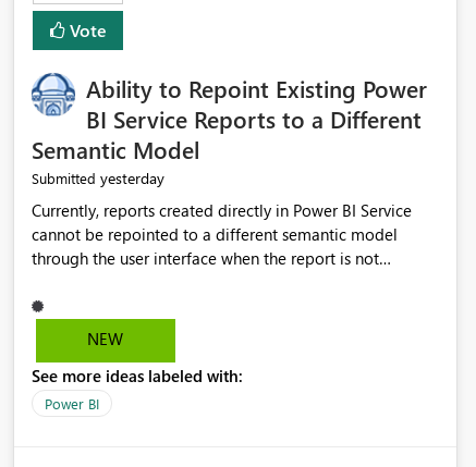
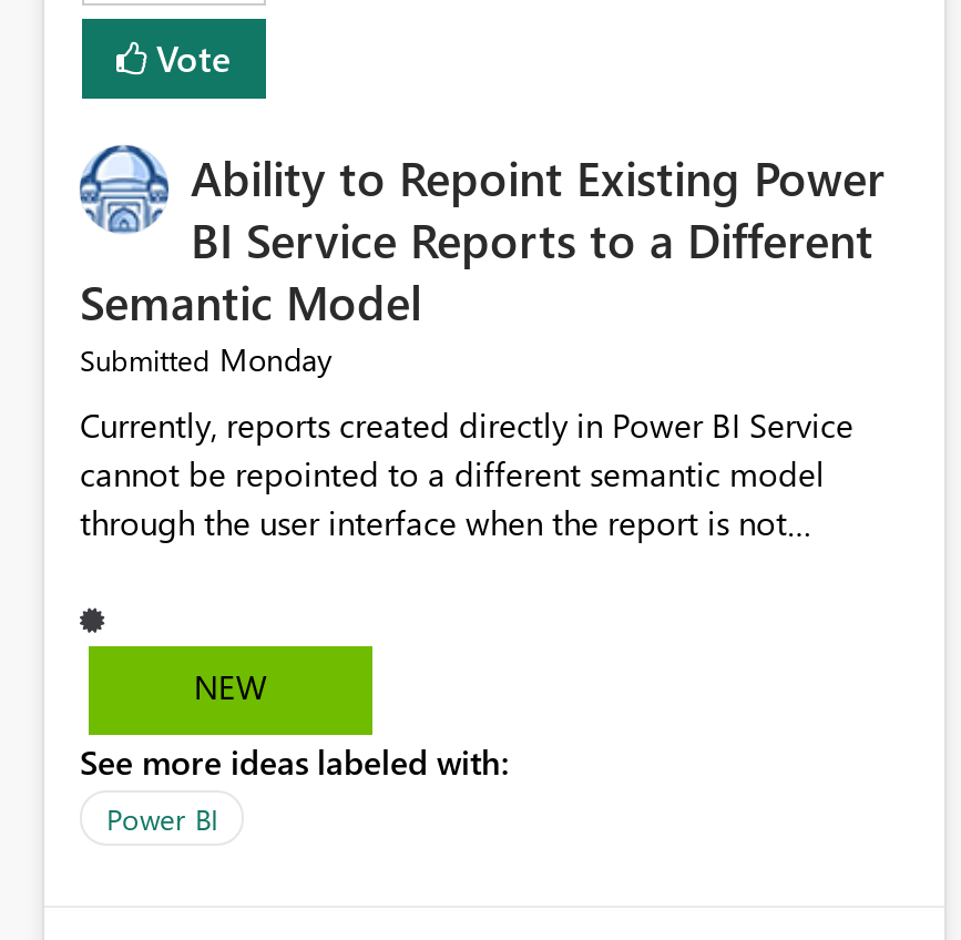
- Submitted yesterday
+ Submitted Monday
